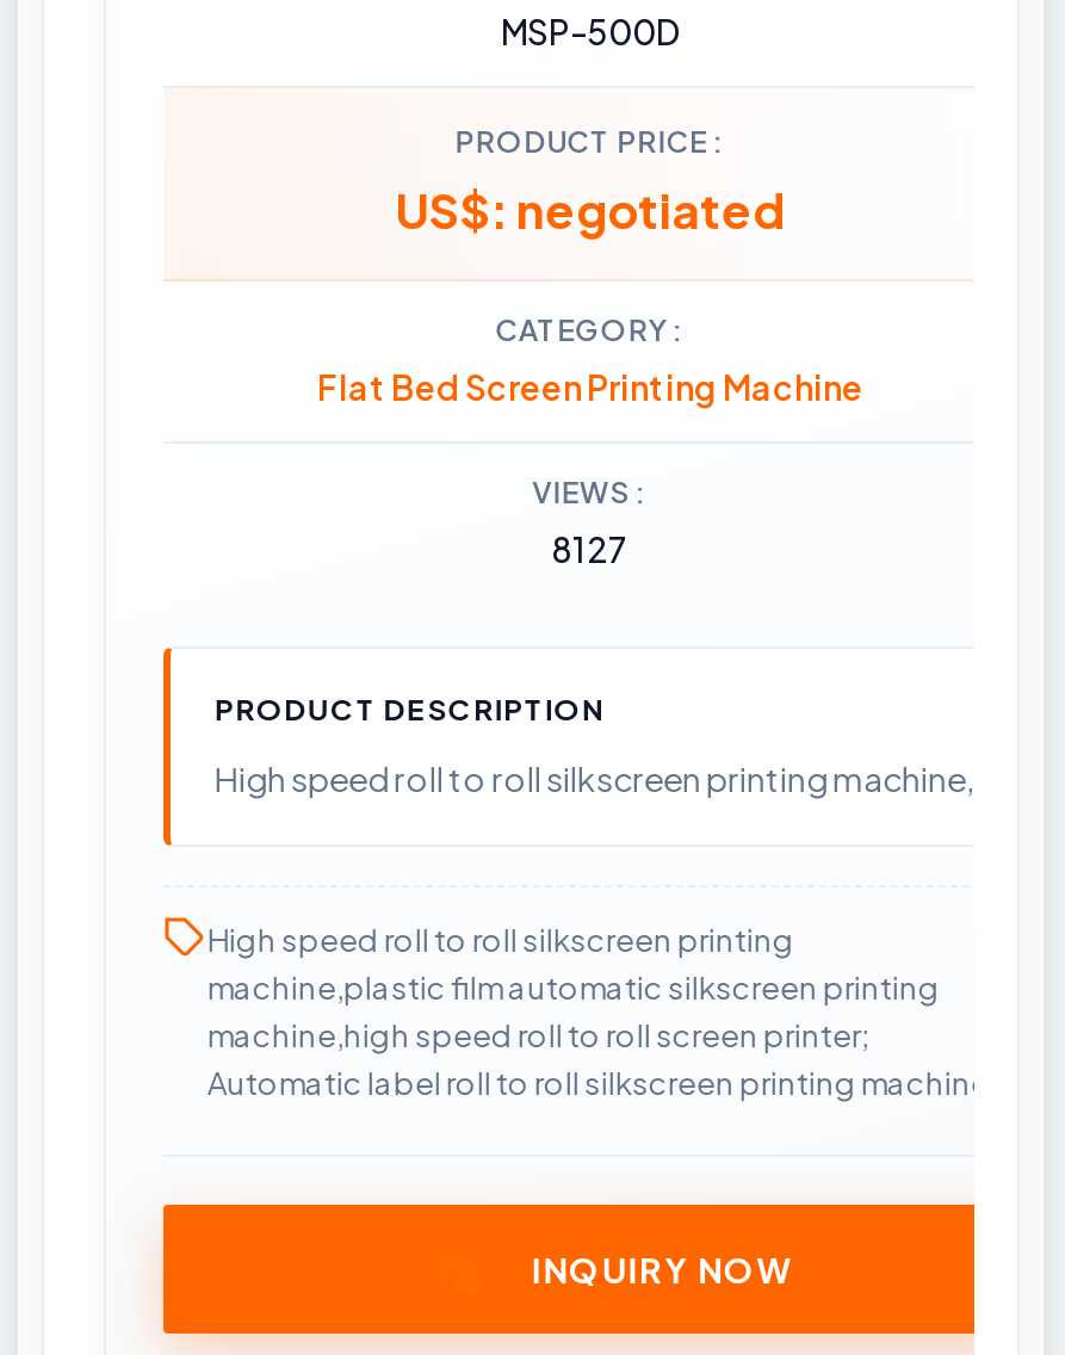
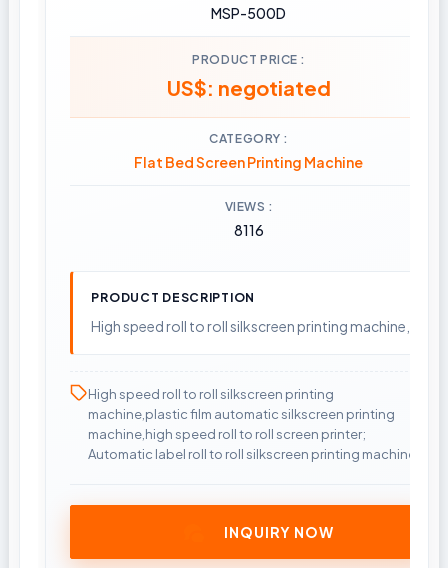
- 8127
+ 8116
